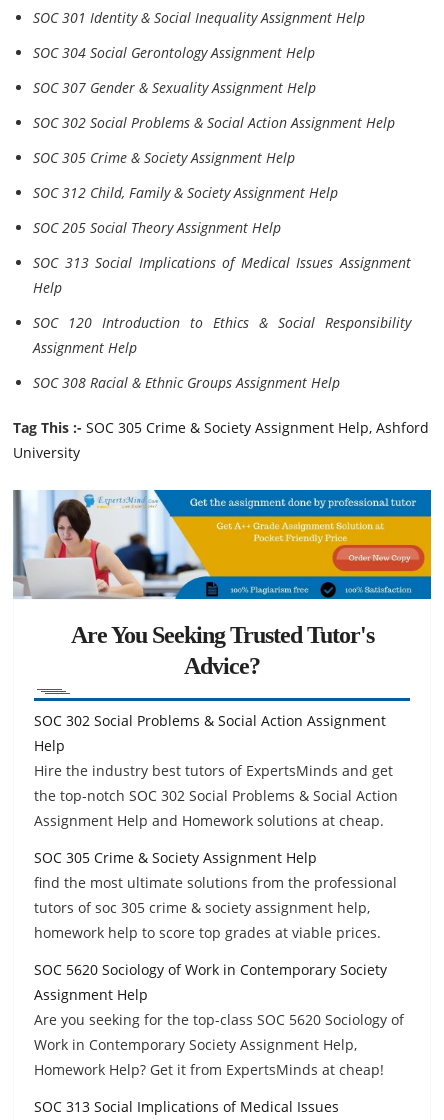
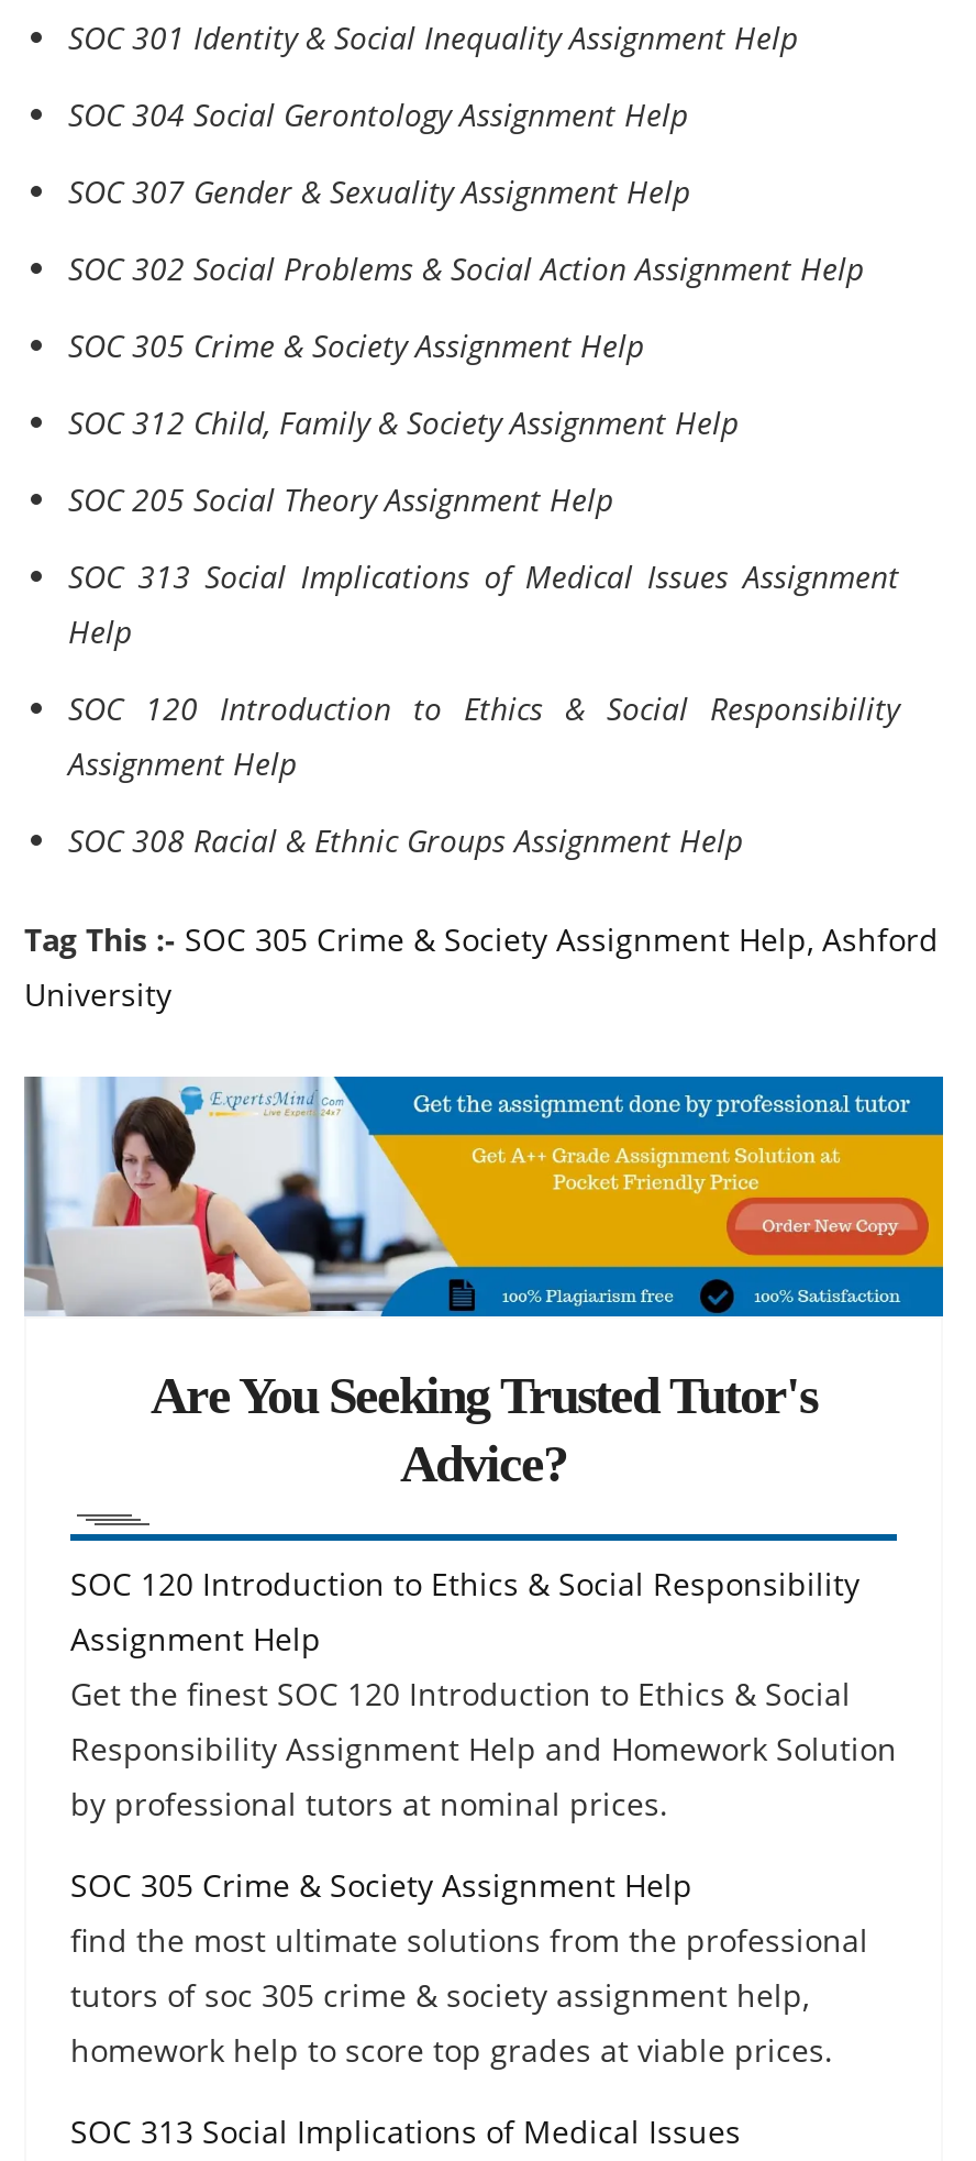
- SOC 302 Social Problems & Social Action Assignment
- Help
- Hire the industry best tutors of ExpertsMinds and get
- the top-notch SOC 302 Social Problems & Social Action
- Assignment Help and Homework solutions at cheap.
+ SOC 120 Introduction to Ethics & Social Responsibility
+ Assignment Help
+ Get the finest SOC 120 Introduction to Ethics & Social
+ Responsibility Assignment Help and Homework Solution
+ by professional tutors at nominal prices.

- SOC 5620 Sociology of Work in Contemporary Society
- Assignment Help
- Are you seeking for the top-class SOC 5620 Sociology of
- Work in Contemporary Society Assignment Help,
- Homework Help? Get it from ExpertsMinds at cheap!
